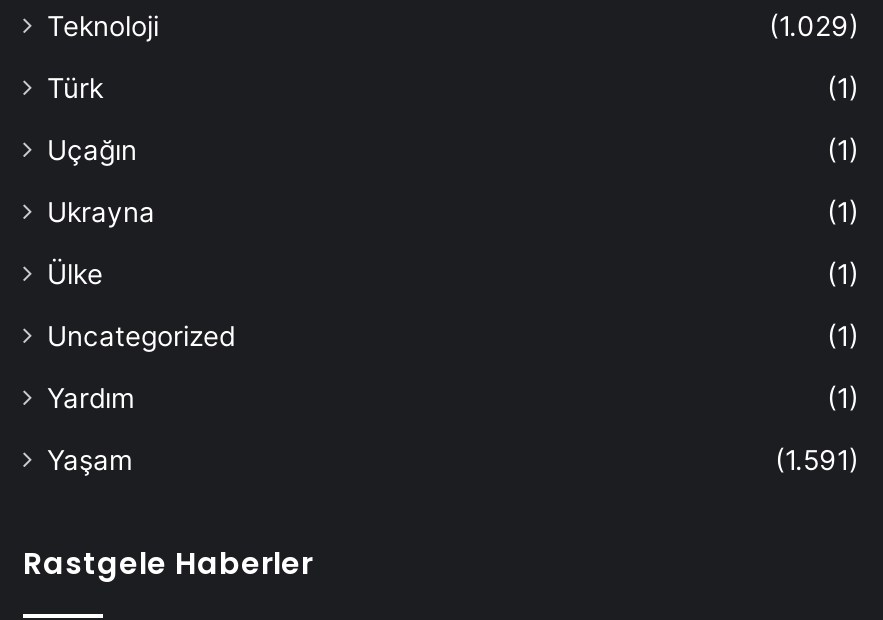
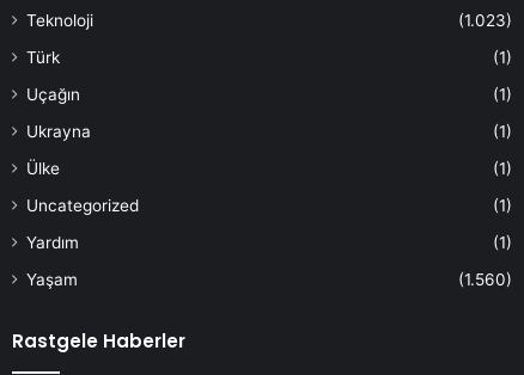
- (1.029)
+ (1.023)

- (1.591)
+ (1.560)
